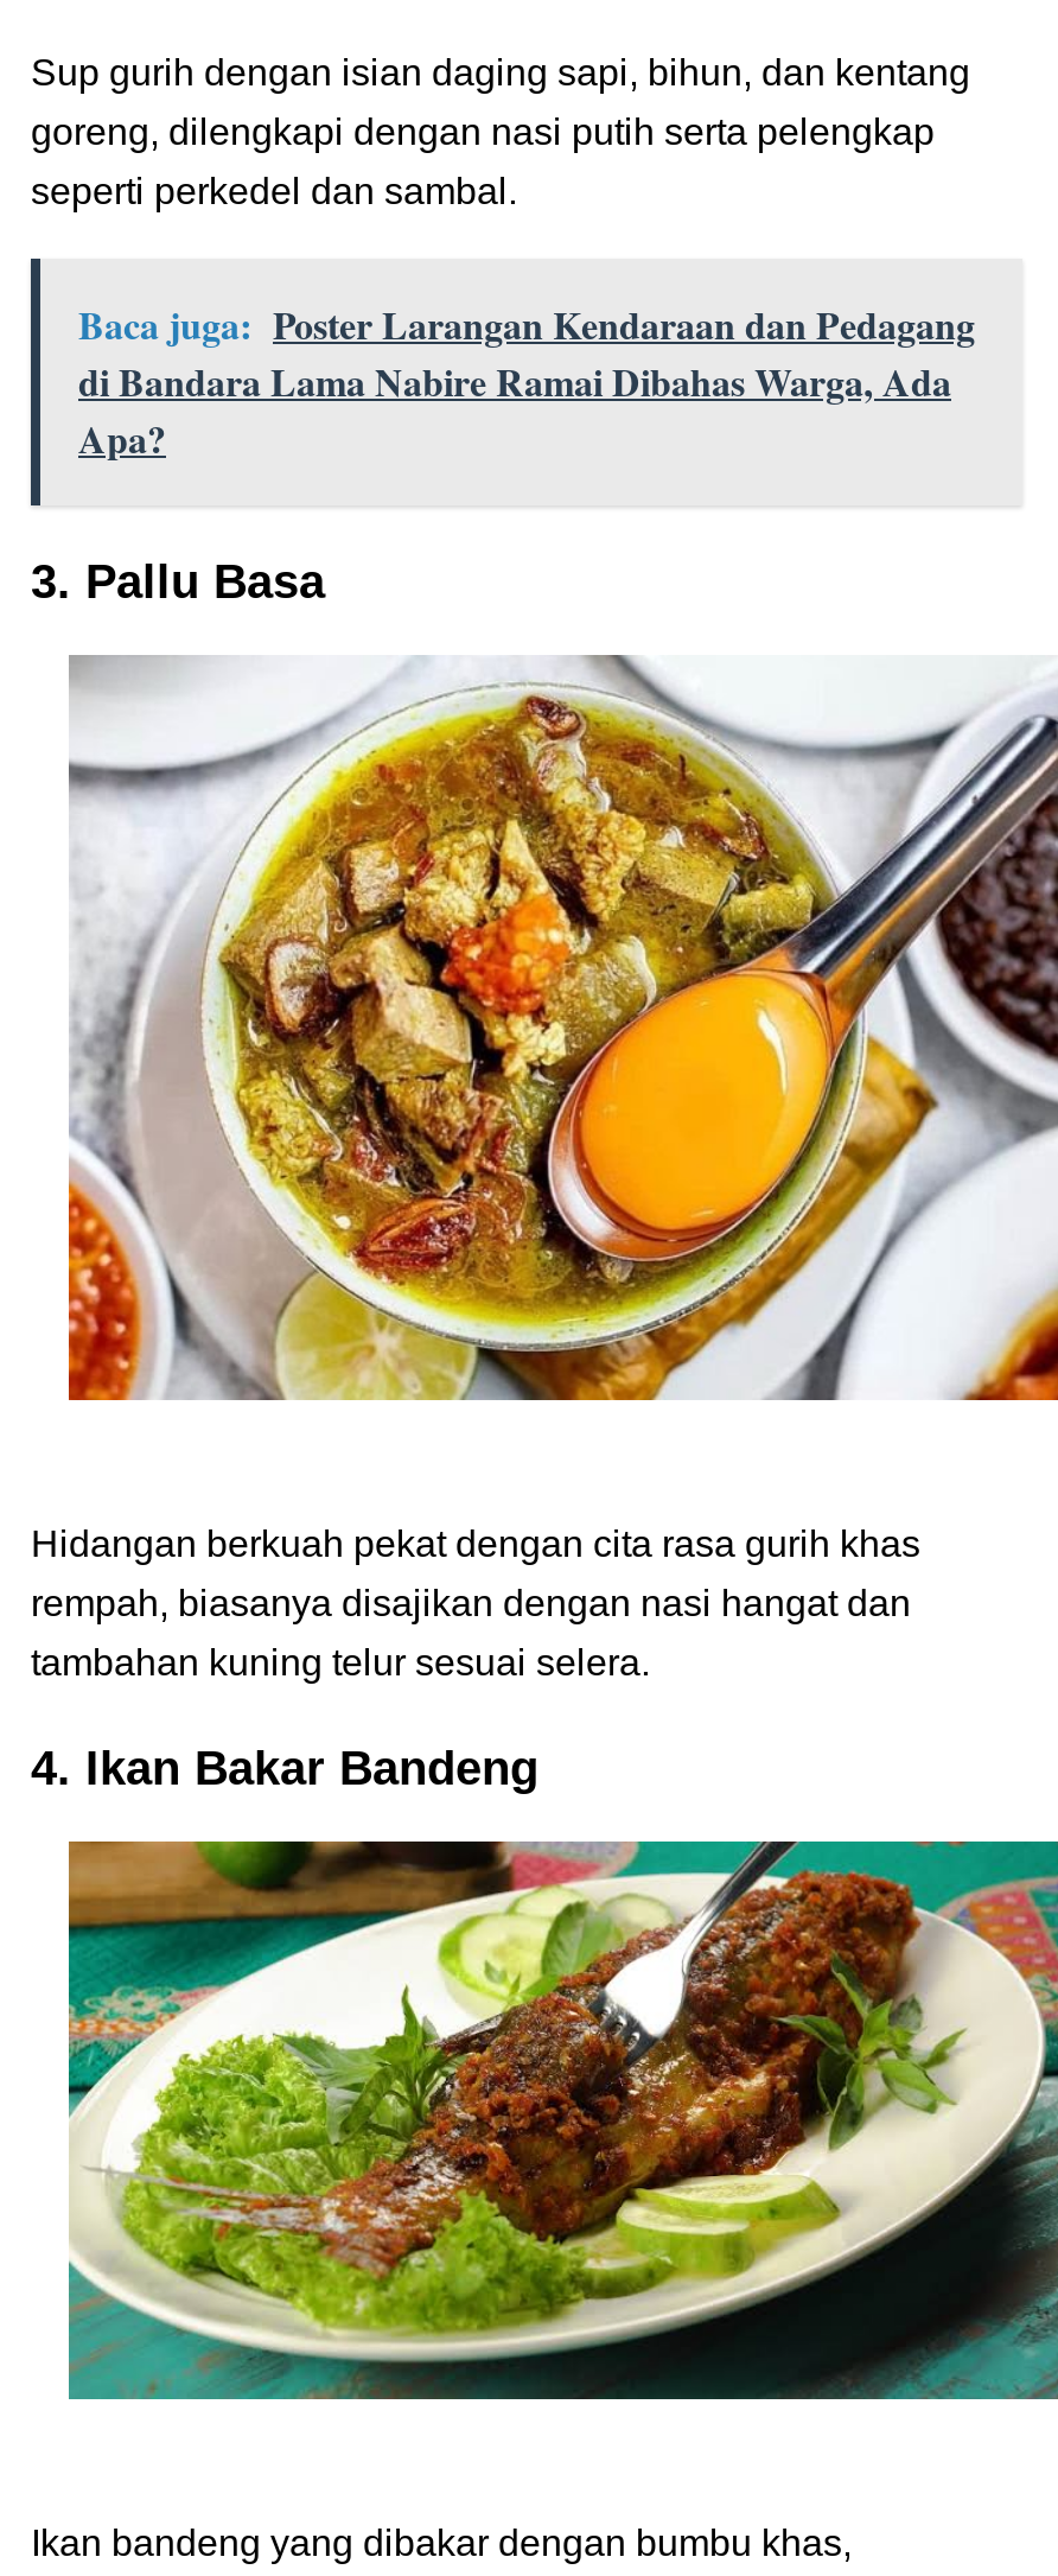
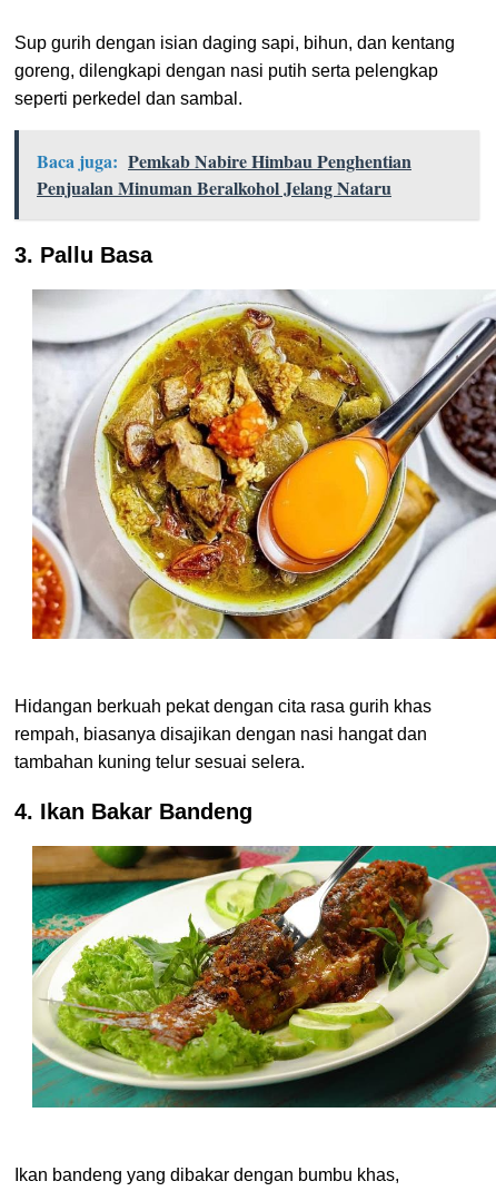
- Baca juga: Poster Larangan Kendaraan dan Pedagang
- di Bandara Lama Nabire Ramai Dibahas Warga, Ada
- Apa?
+ Baca juga: Pemkab Nabire Himbau Penghentian
+ Penjualan Minuman Beralkohol Jelang Nataru
